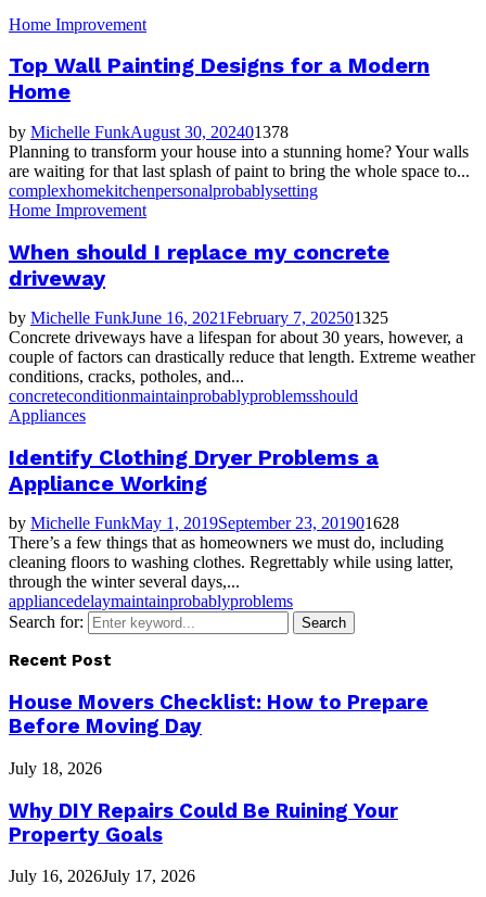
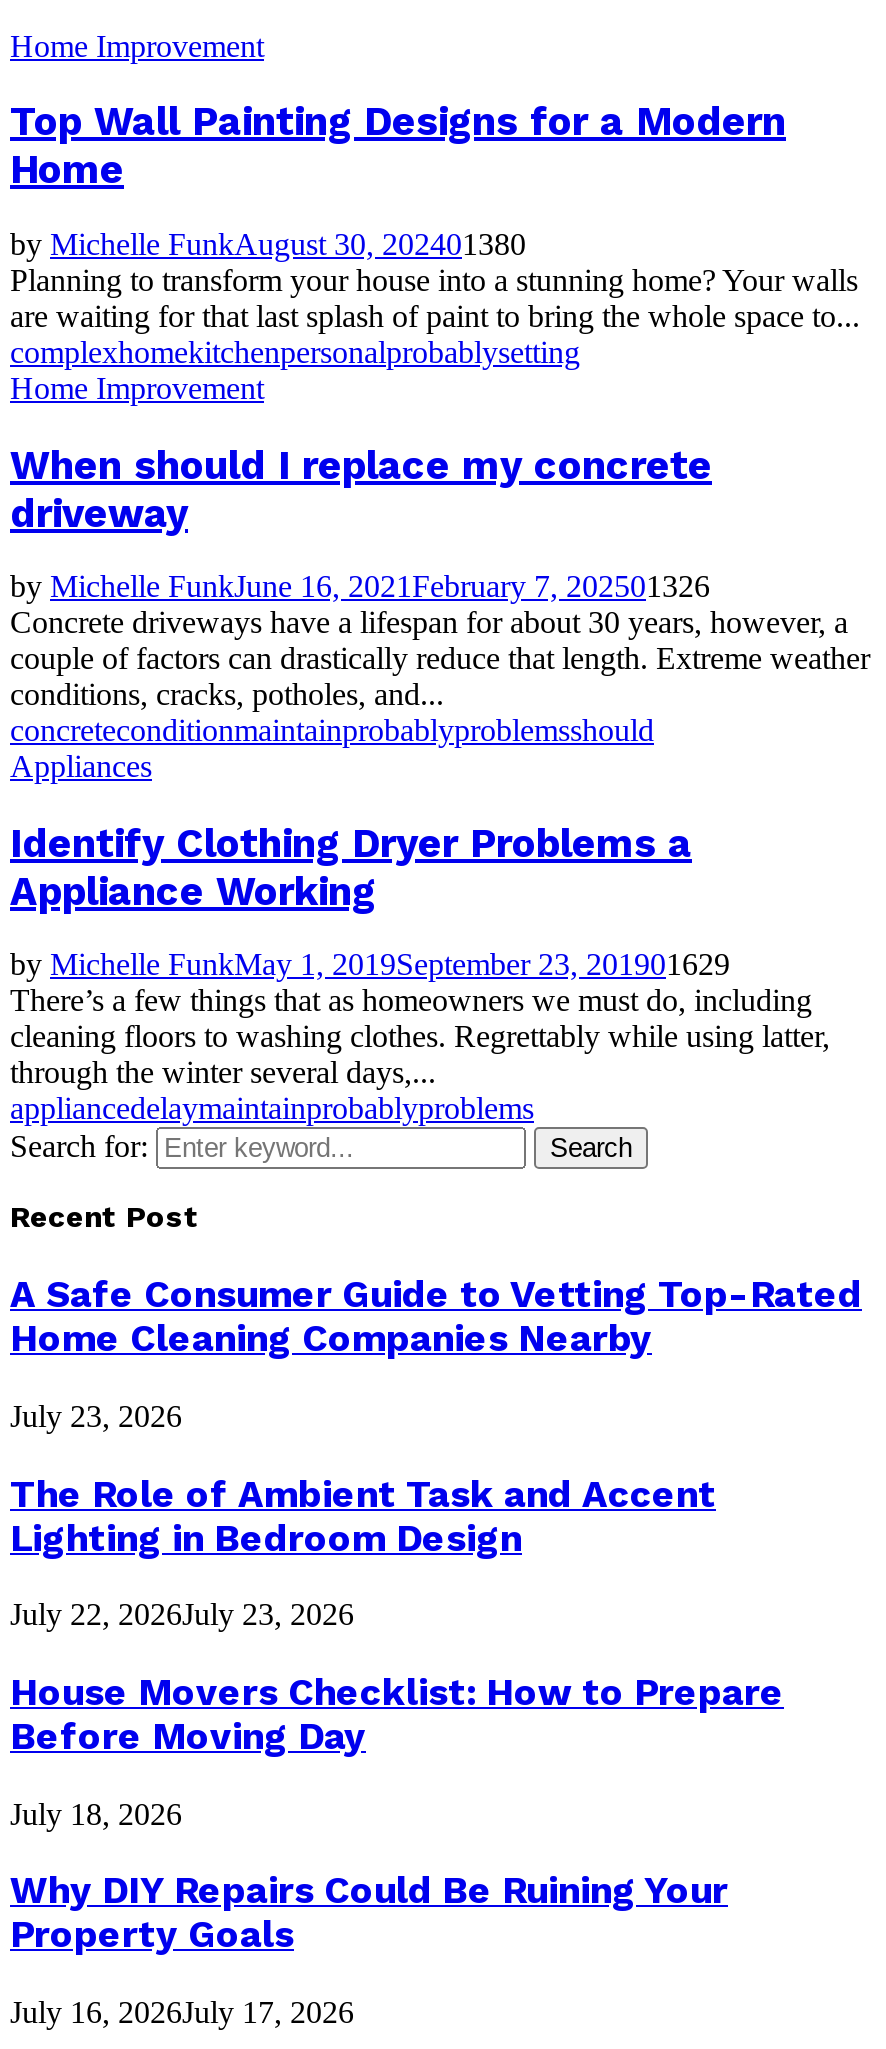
- by Michelle FunkAugust 30, 202401378
+ by Michelle FunkAugust 30, 202401380

- by Michelle FunkJune 16, 2021 February 7, 202501325
+ by Michelle FunkJune 16, 2021 February 7, 202501326

- by Michelle FunkMay 1, 2019September 23, 201901628
+ by Michelle FunkMay 1, 2019September 23, 201901629

+ A Safe Consumer Guide to Vetting Top-Rated
+ Home Cleaning Companies Nearby
+ July 23, 2026
+ The Role of Ambient Task and Accent
+ Lighting in Bedroom Design
+ July 22, 2026July 23, 2026
